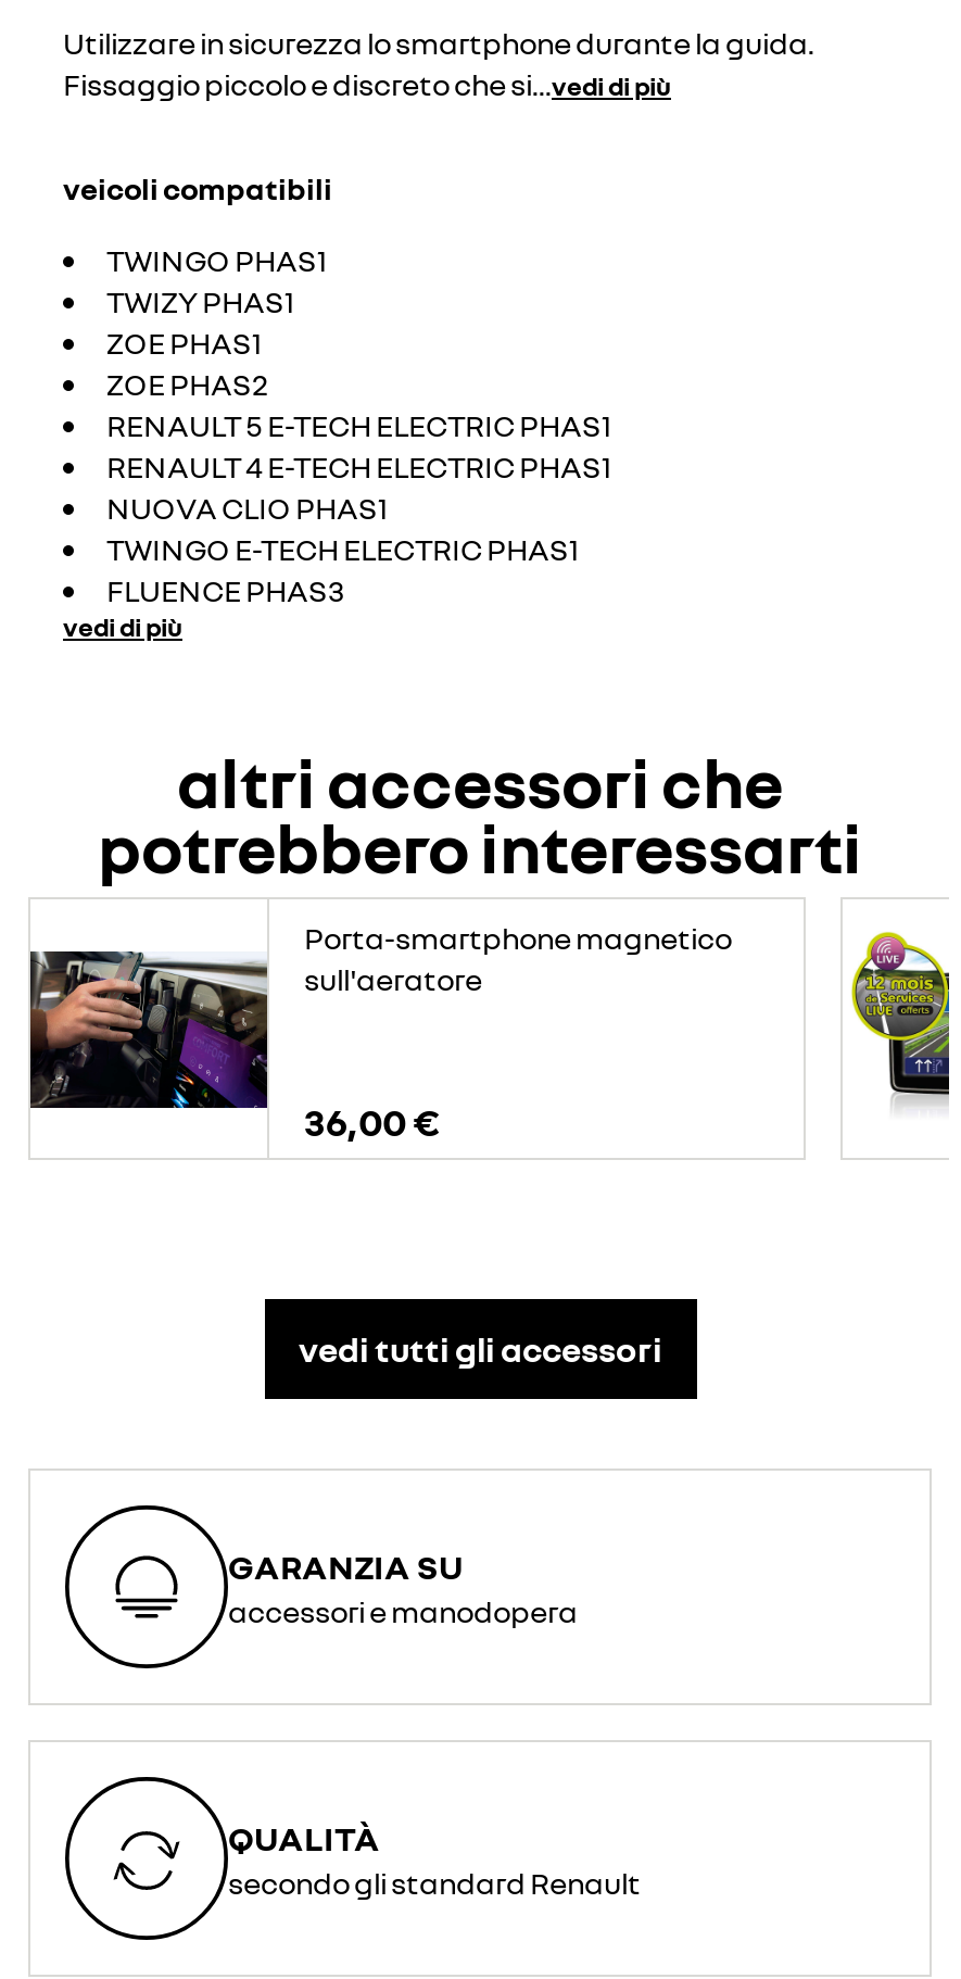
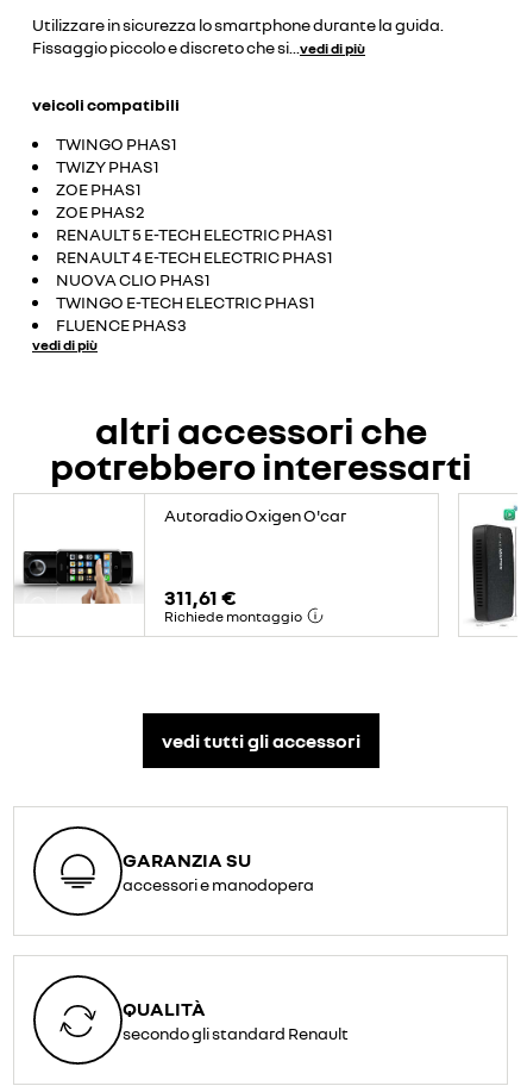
- [image]
- Porta-smartphone magnetico
- sull'aeratore
+ [image]
+ Autoradio Oxigen O'car

- [image]
+ [image]

- 36,00 €
+ 311,61 €
+ Richiede montaggio
